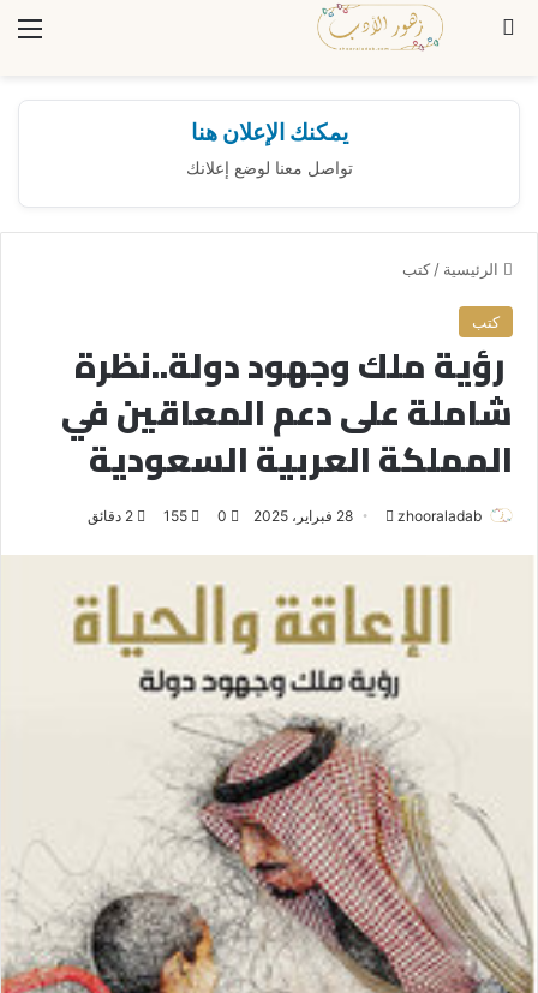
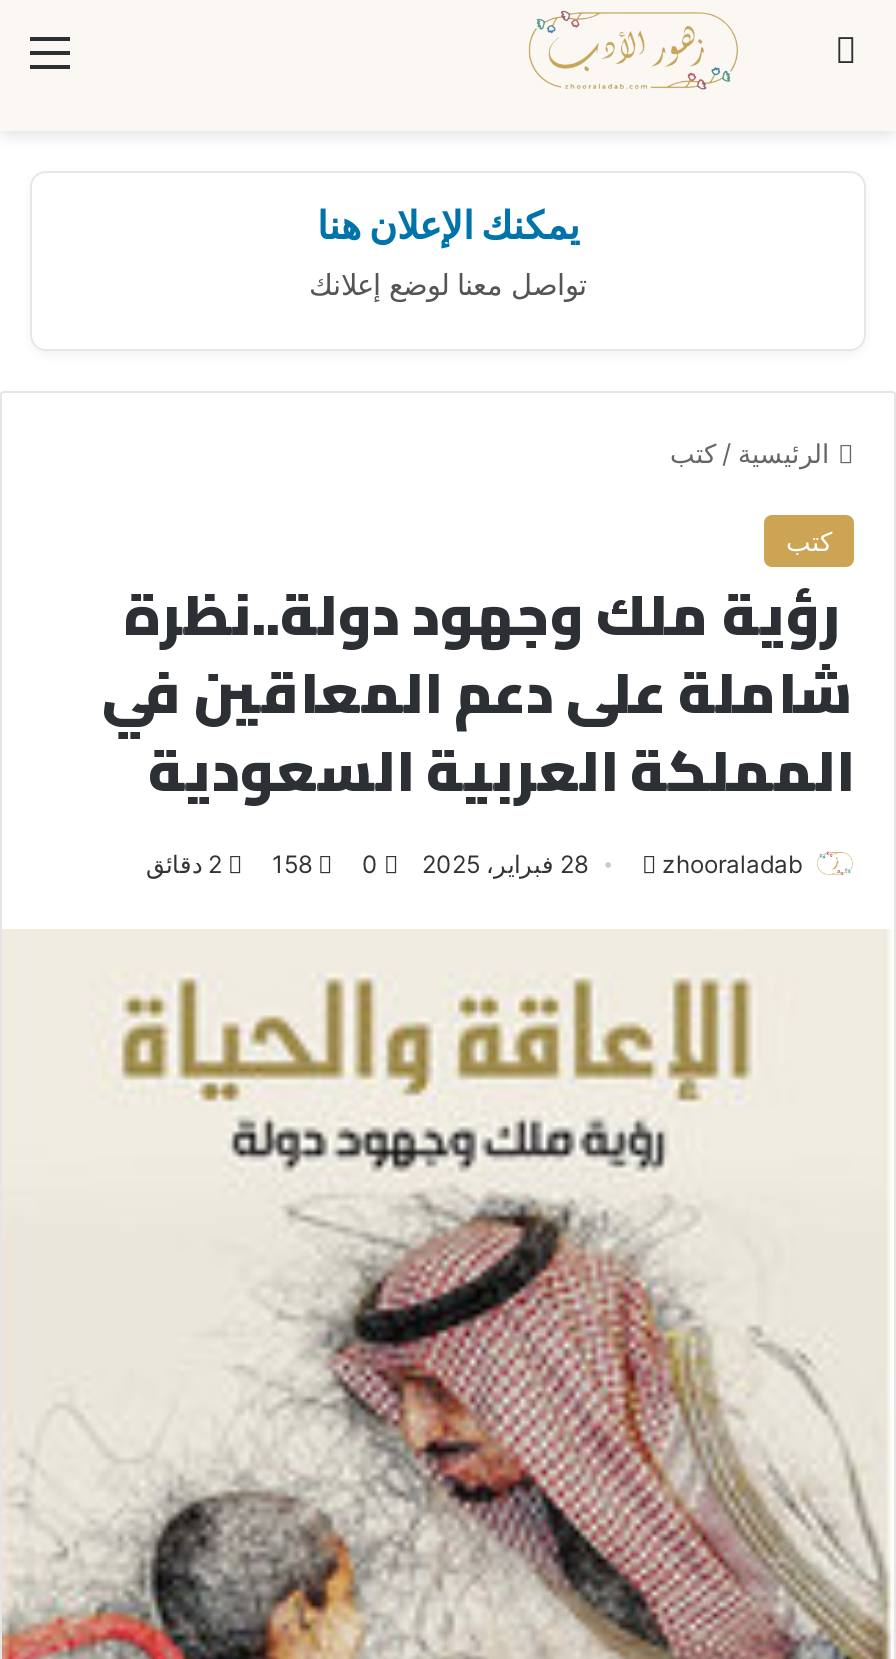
- 155
+ 158
